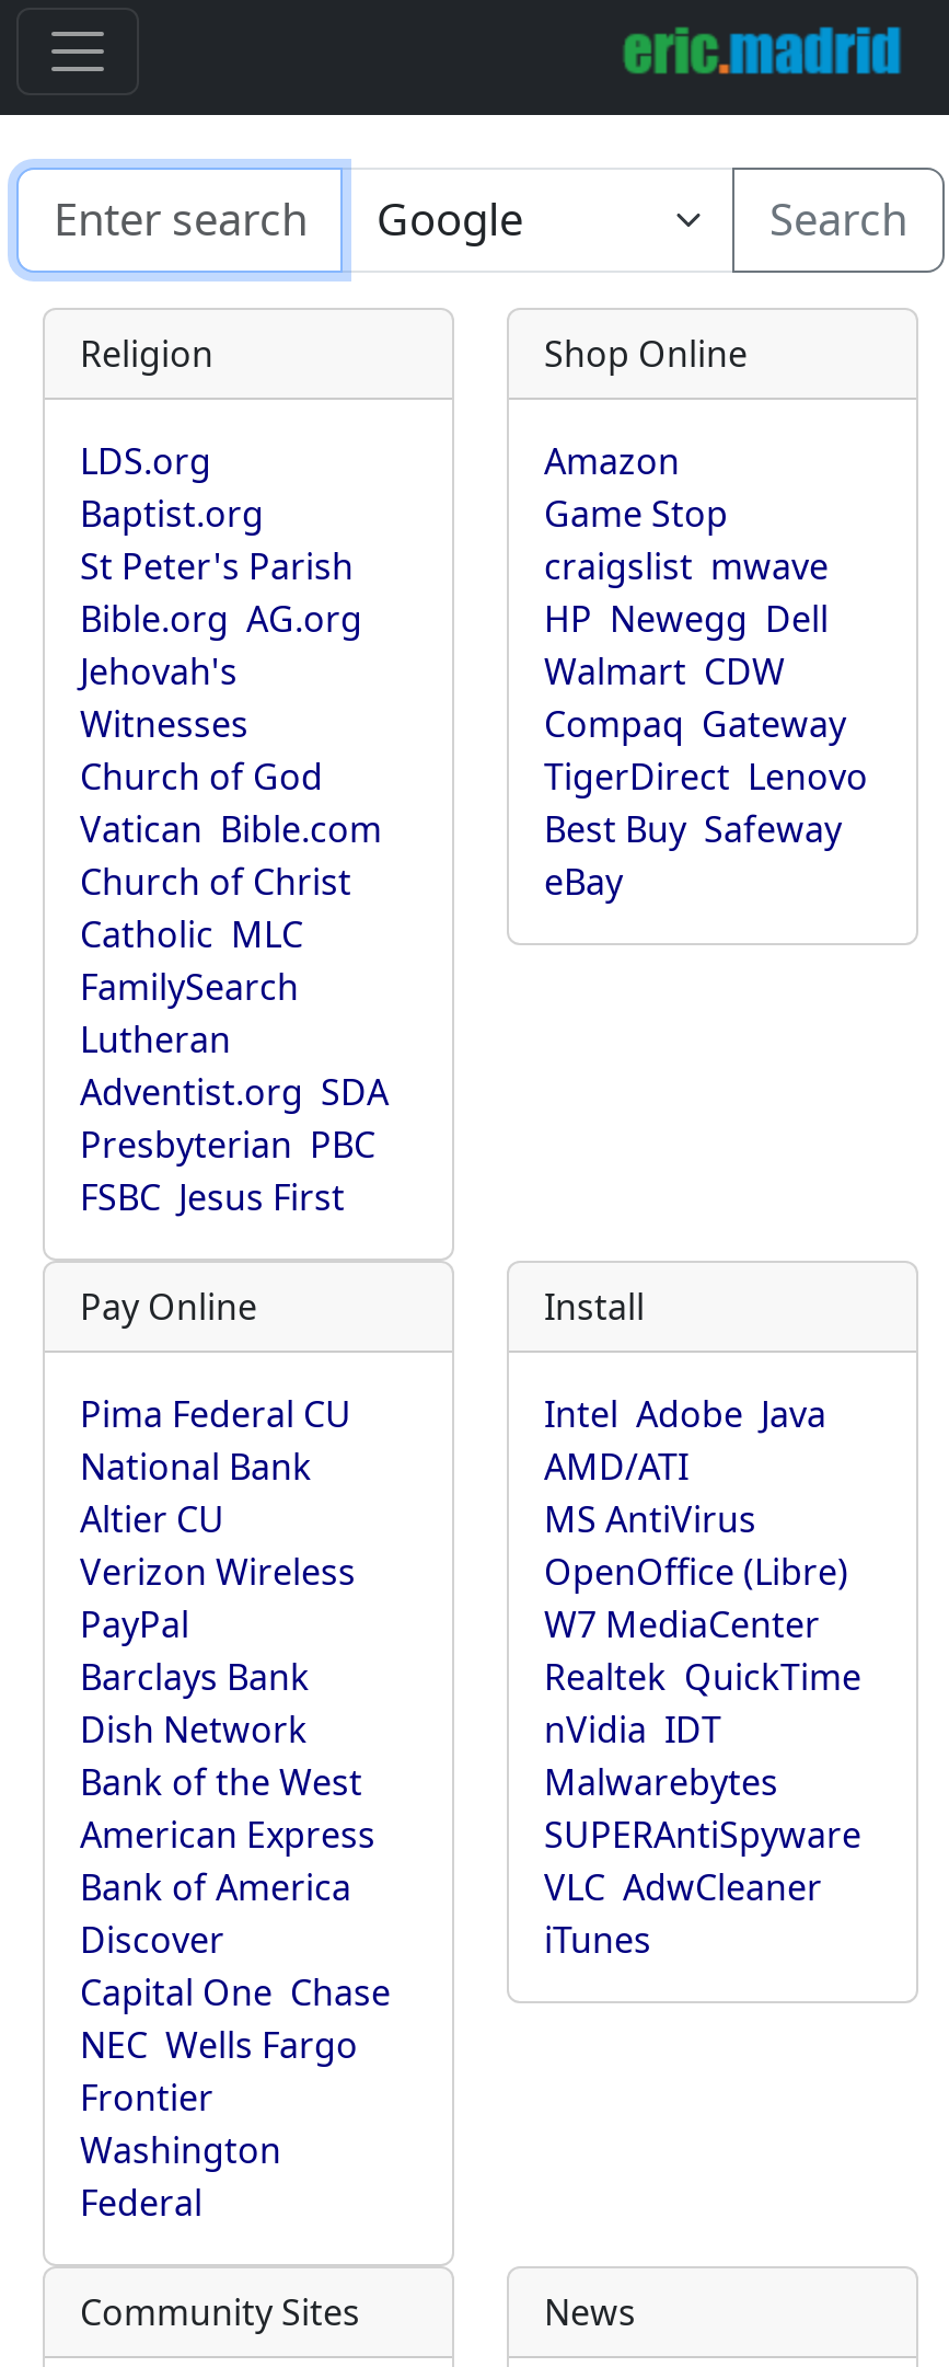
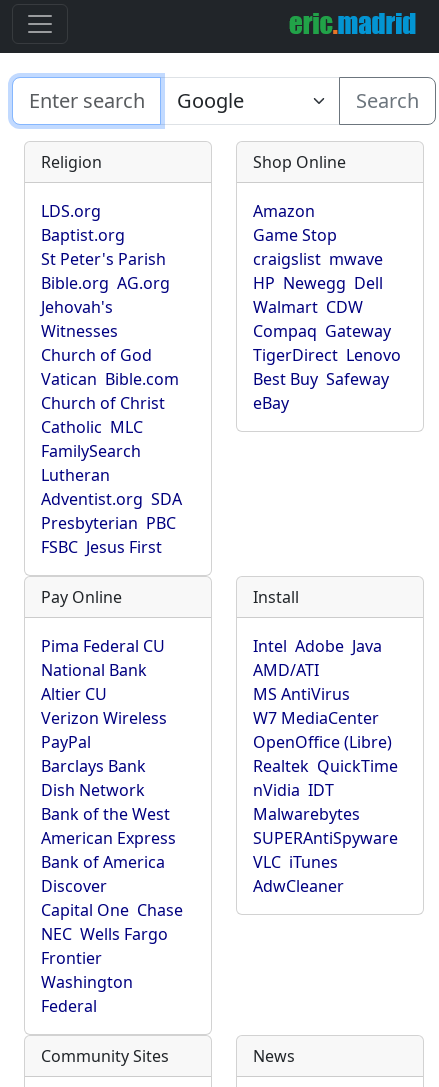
moved down: OpenOffice (Libre)

moved up: W7 MediaCenter

- VLC AdwCleaner
- iTunes
+ VLC iTunes
+ AdwCleaner
